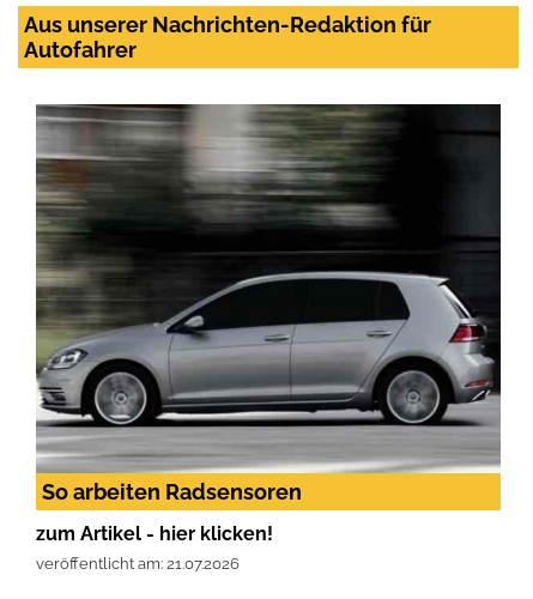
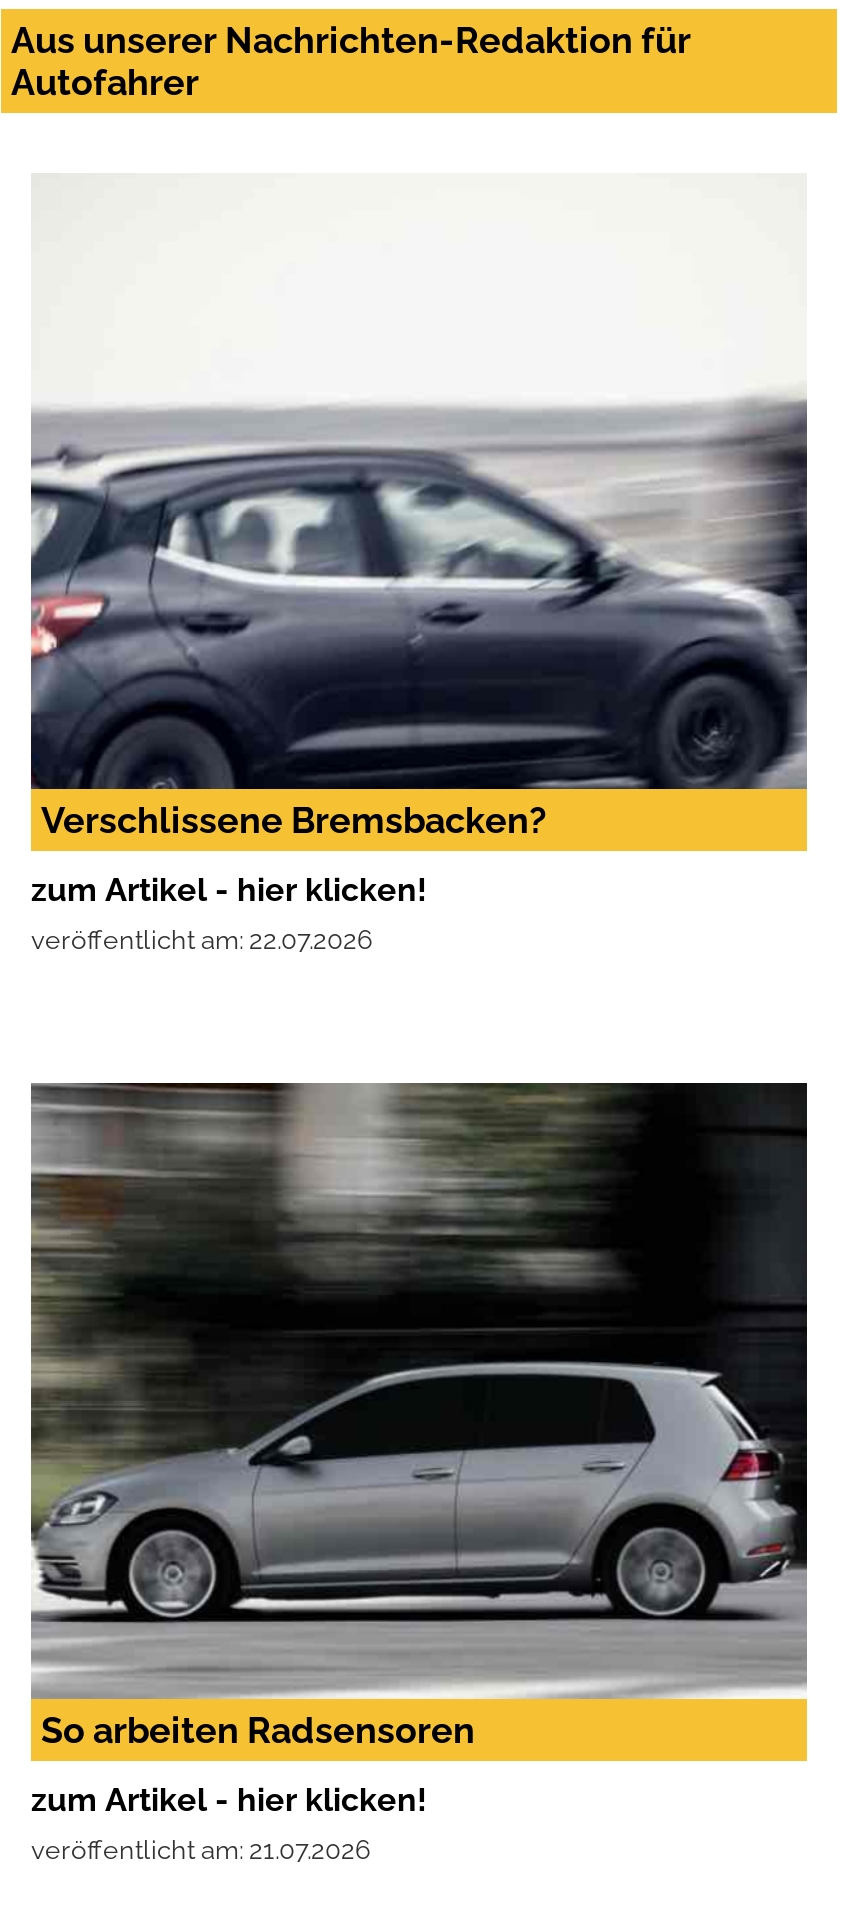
+ [image]
+ Verschlissene Bremsbacken?
+ zum Artikel - hier klicken!
+ veröffentlicht am: 22.07.2026
